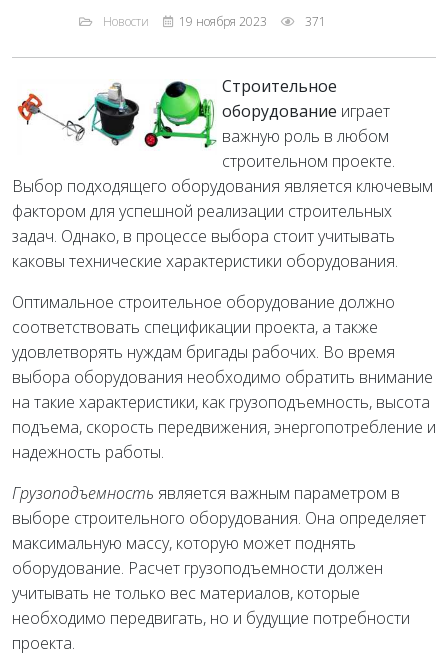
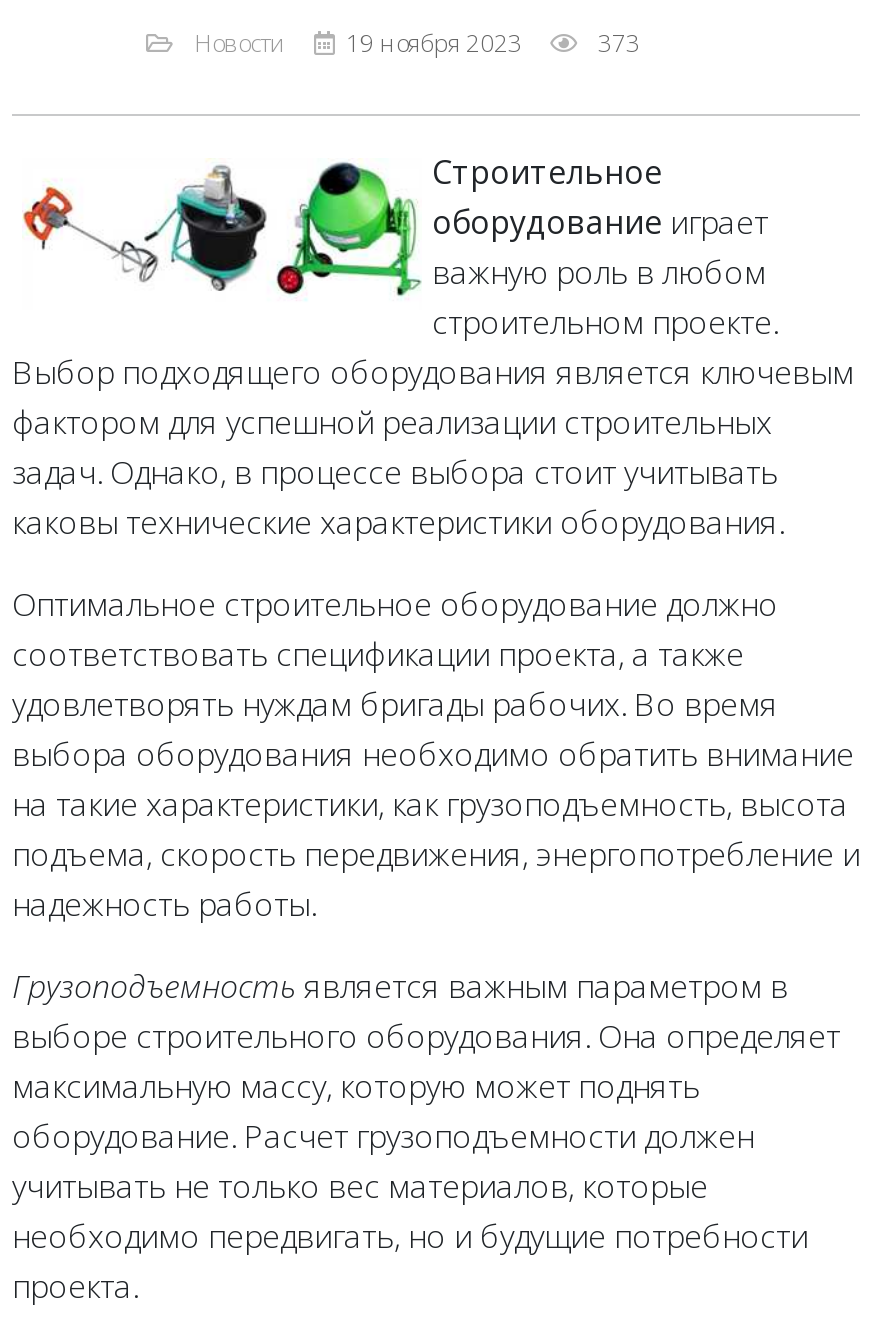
- 371
+ 373
